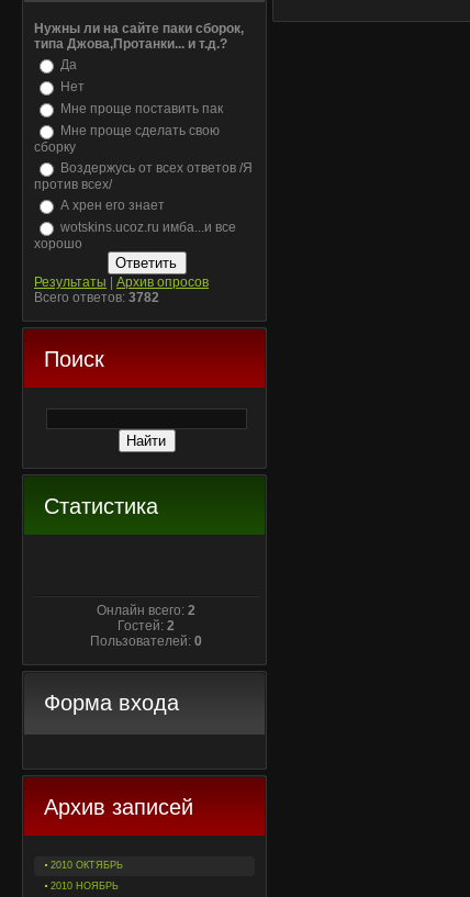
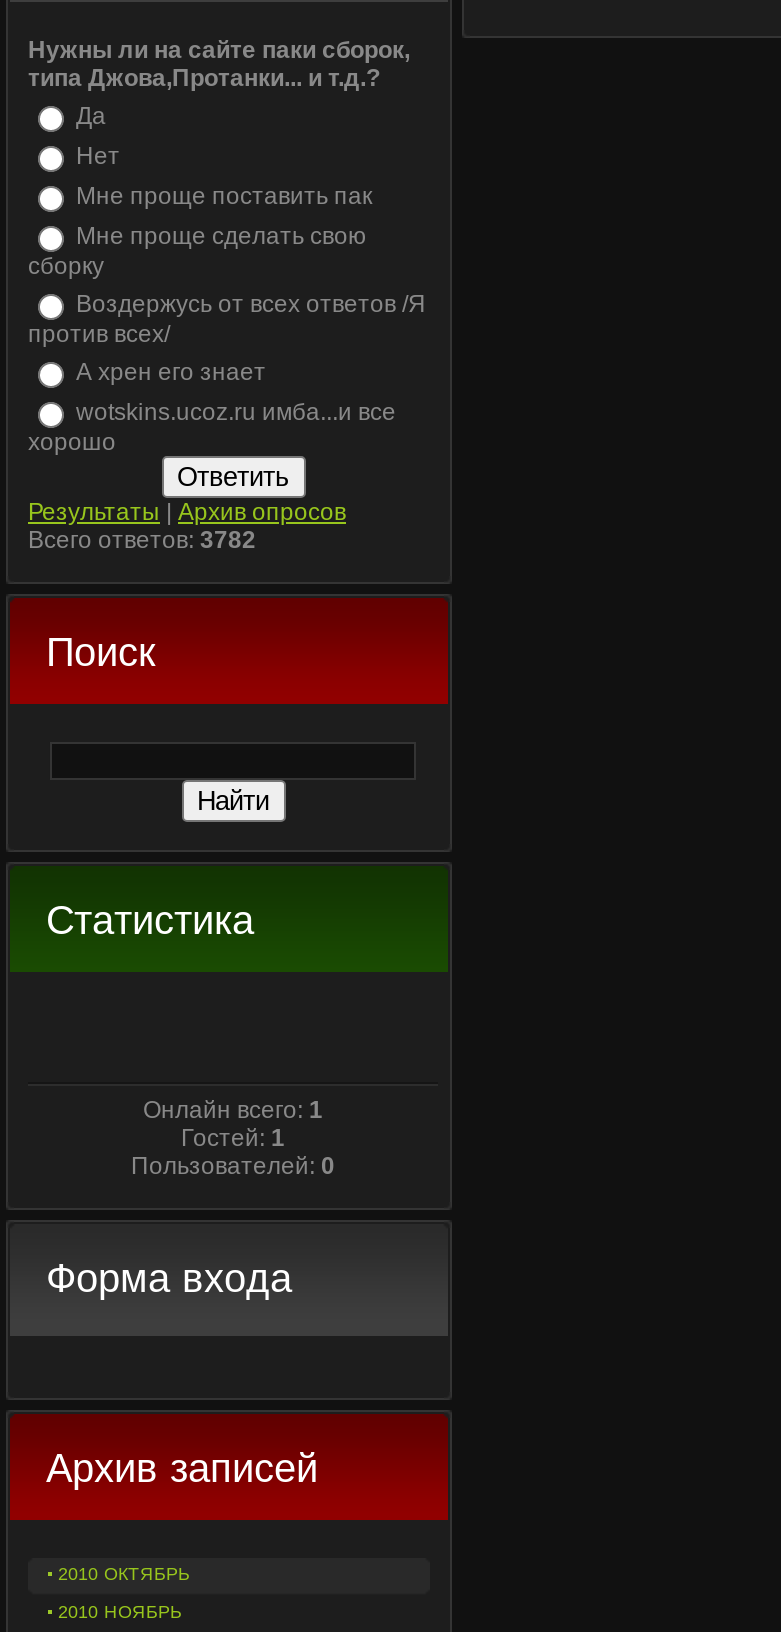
- Онлайн всего: 2
+ Онлайн всего: 1

- Гостей: 2
+ Гостей: 1
